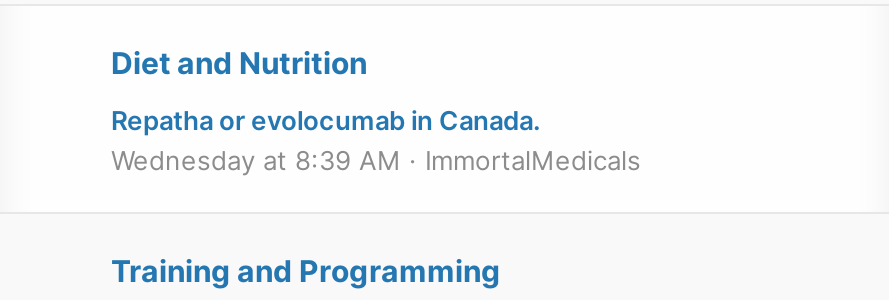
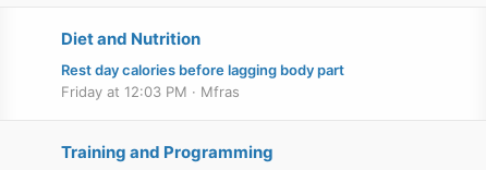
- Repatha or evolocumab in Canada.
- Wednesday at 8:39 AM
- ImmortalMedicals
+ Rest day calories before lagging body part
+ Friday at 12:03 PM
+ Mfras
